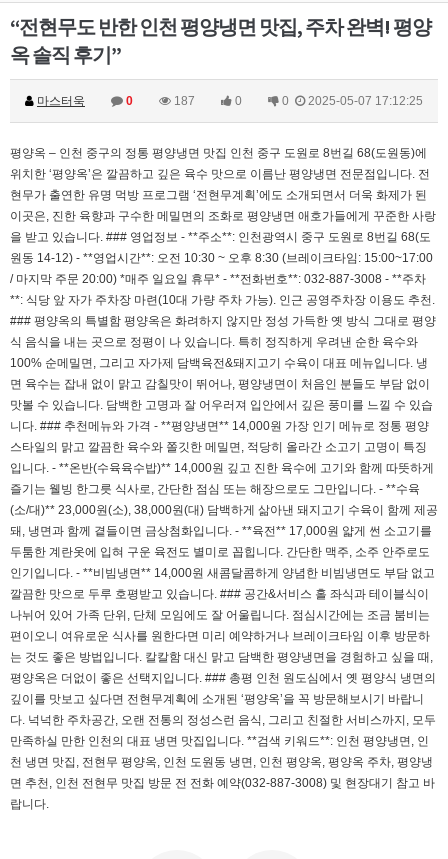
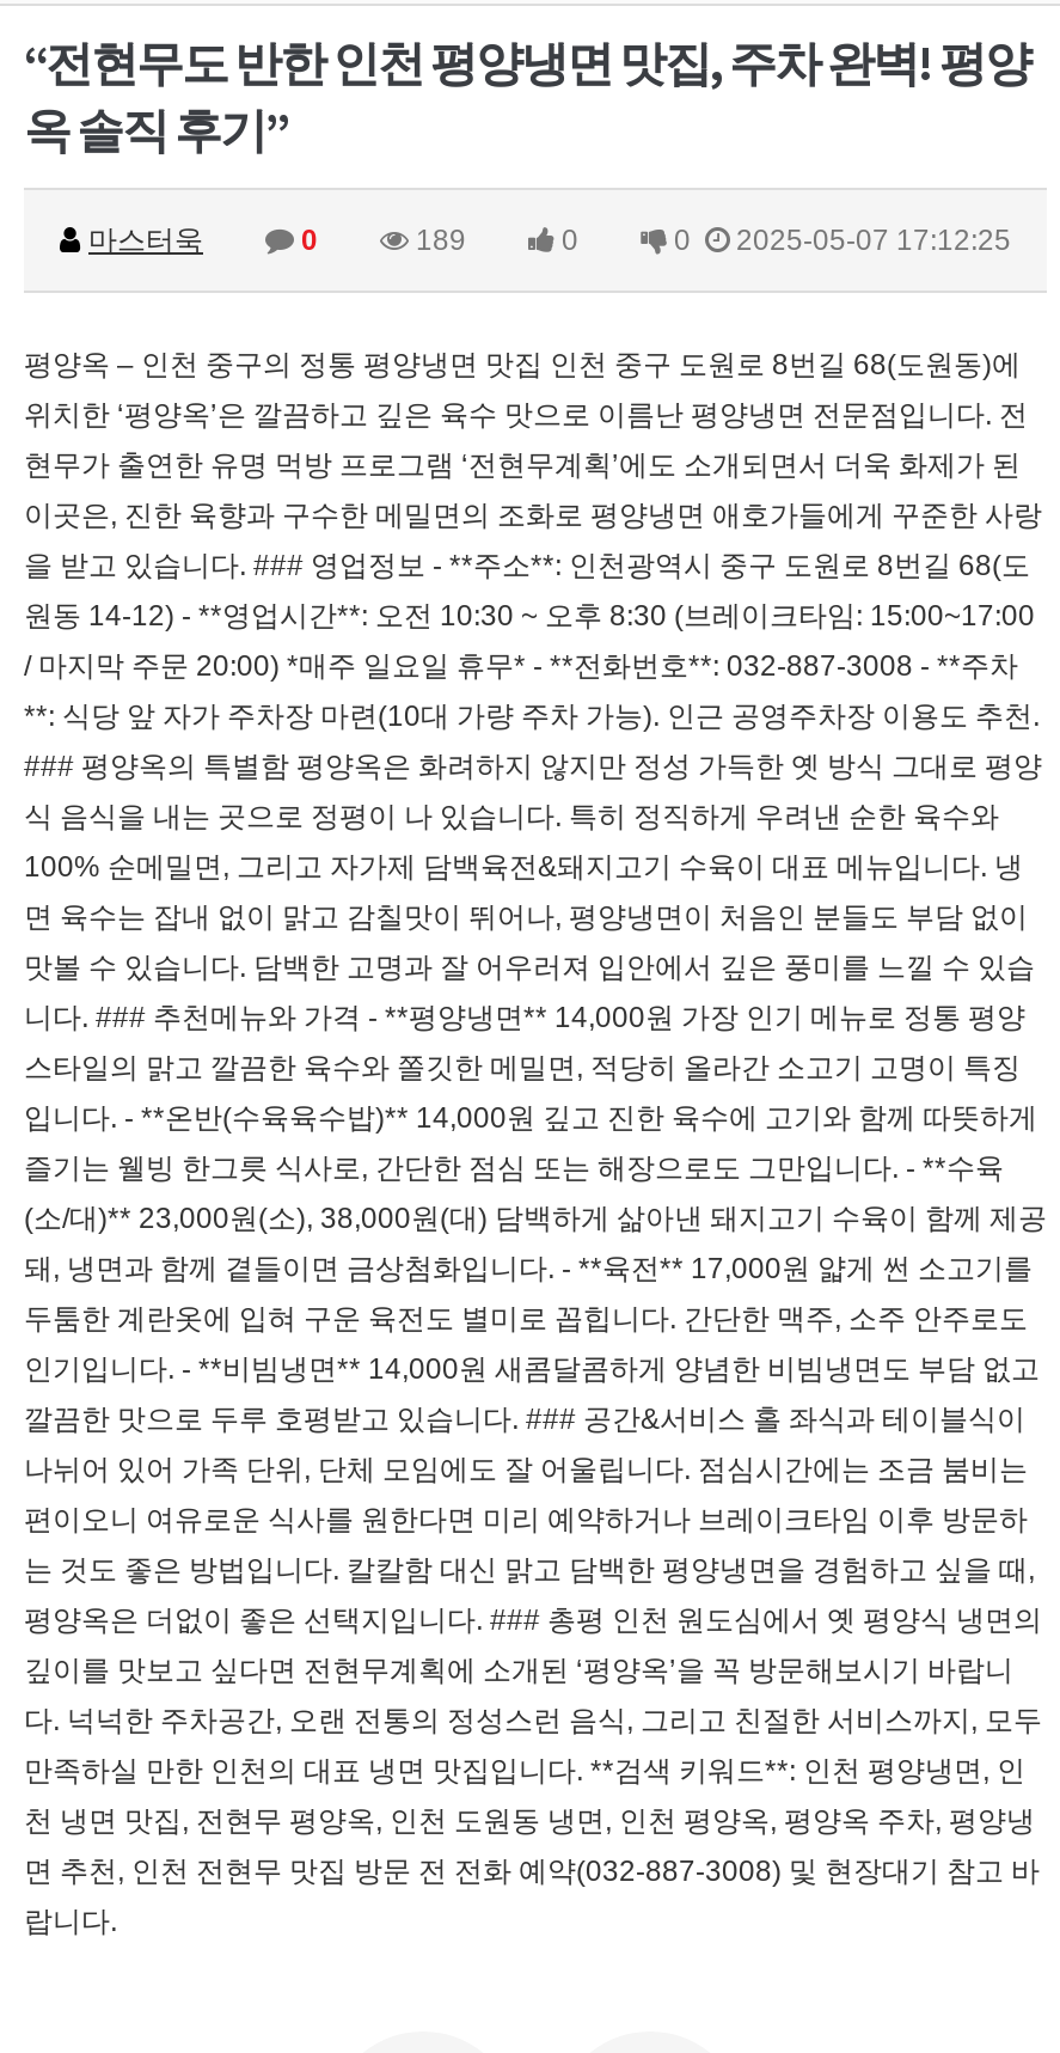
- 187
+ 189
